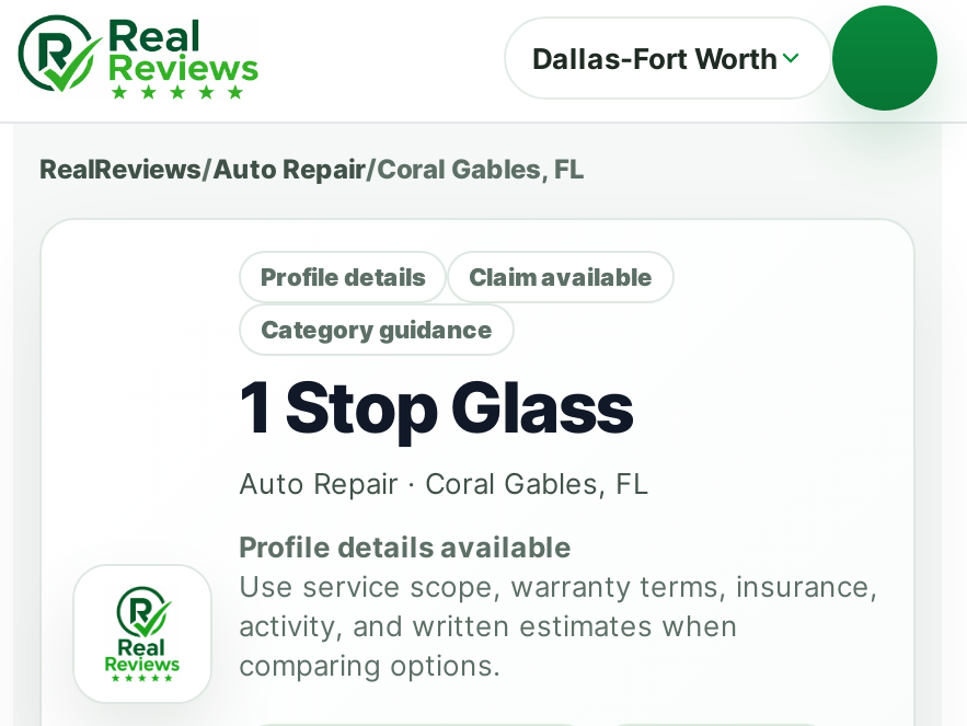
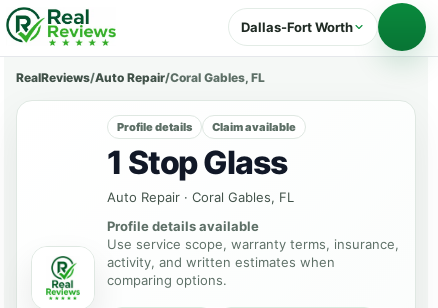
- Category guidance

- [image]
+ [image]
